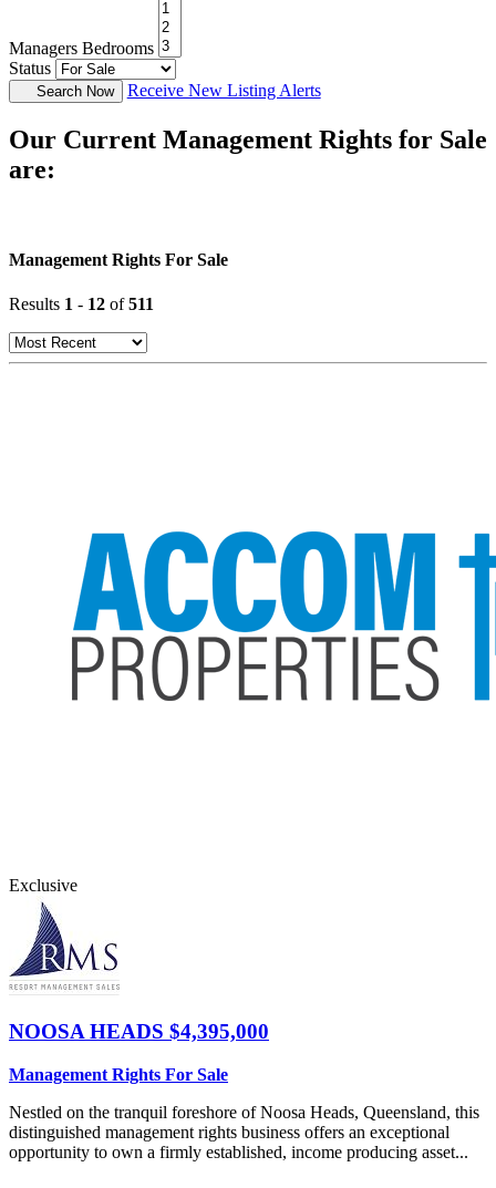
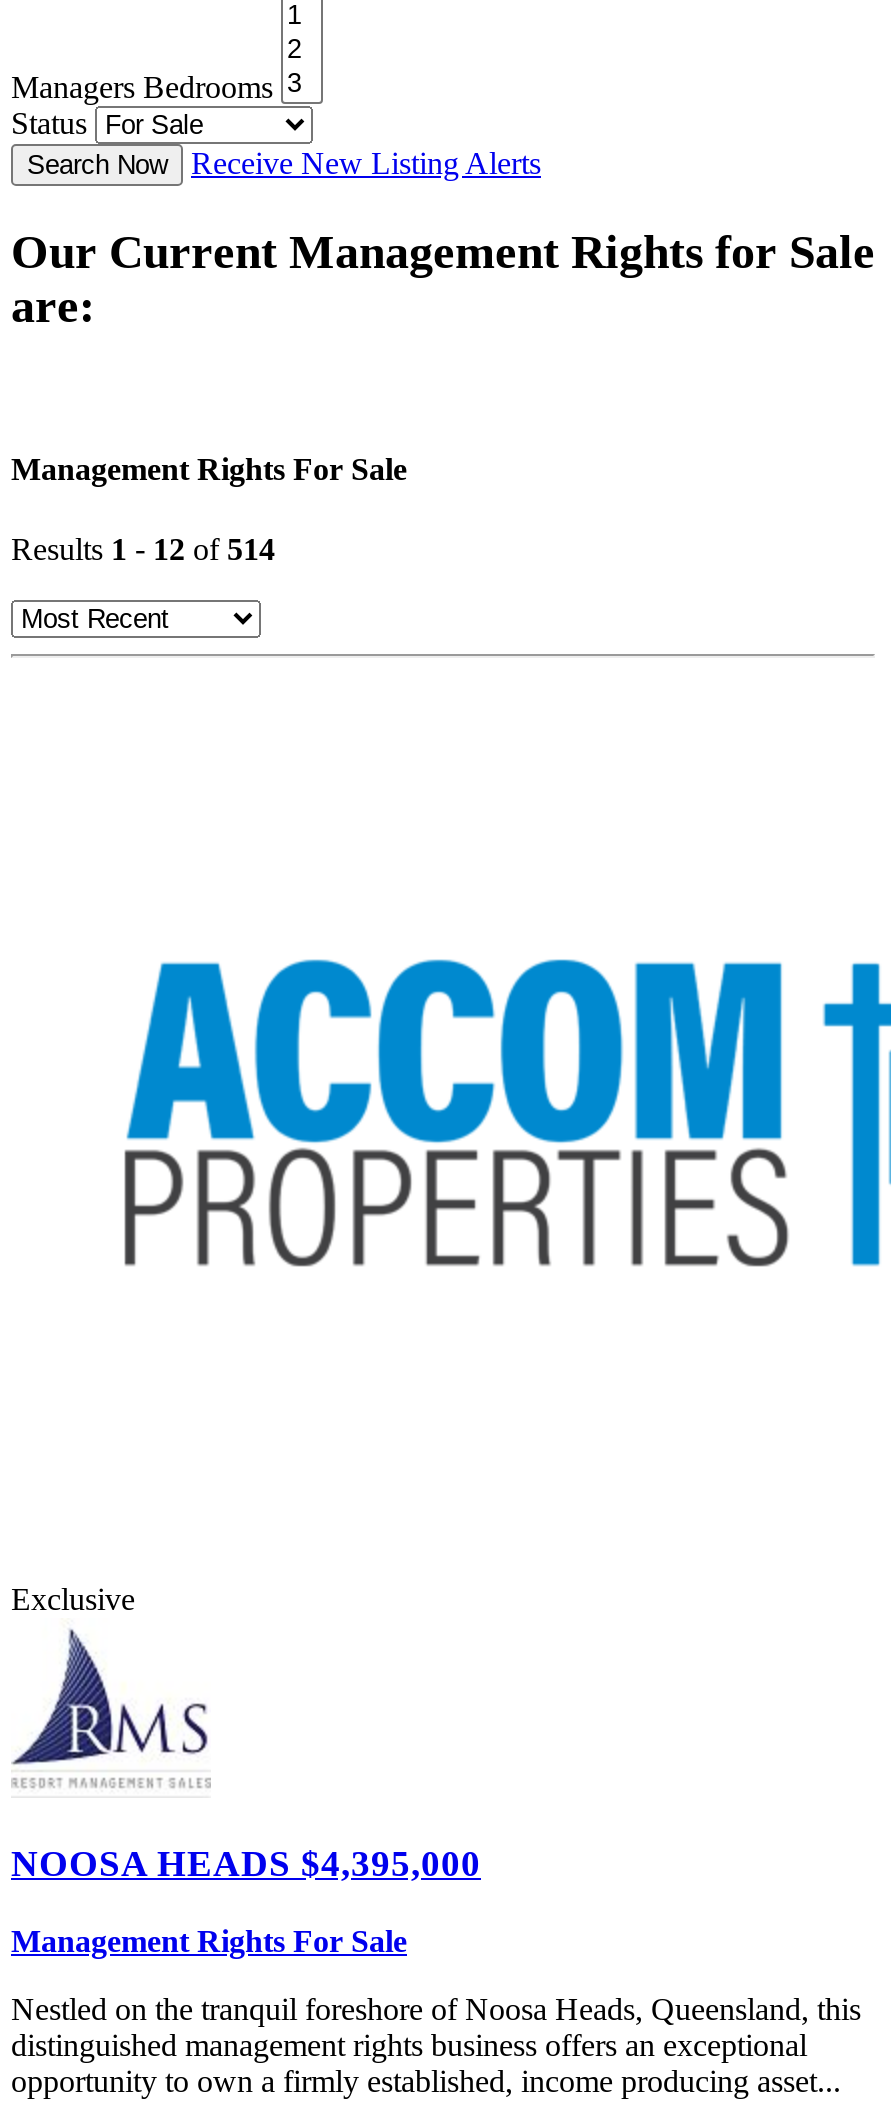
- Results 1 - 12 of 511
+ Results 1 - 12 of 514
